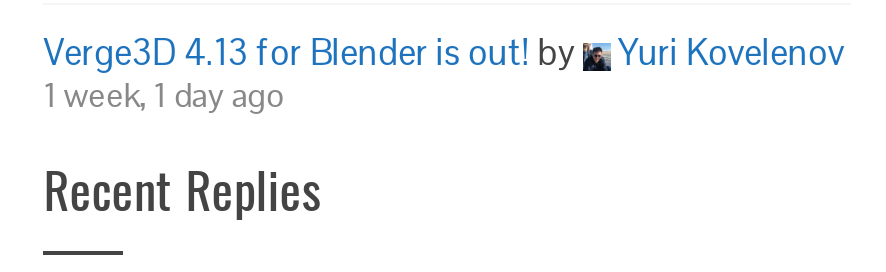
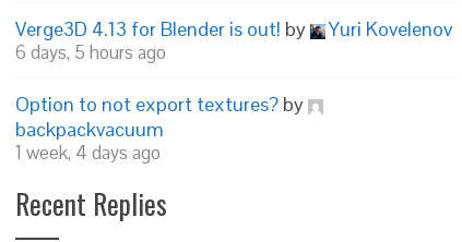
- 1 week, 1 day ago
+ 6 days, 5 hours ago
+ Option to not export textures? by
+ backpackvacuum
+ 1 week, 4 days ago
